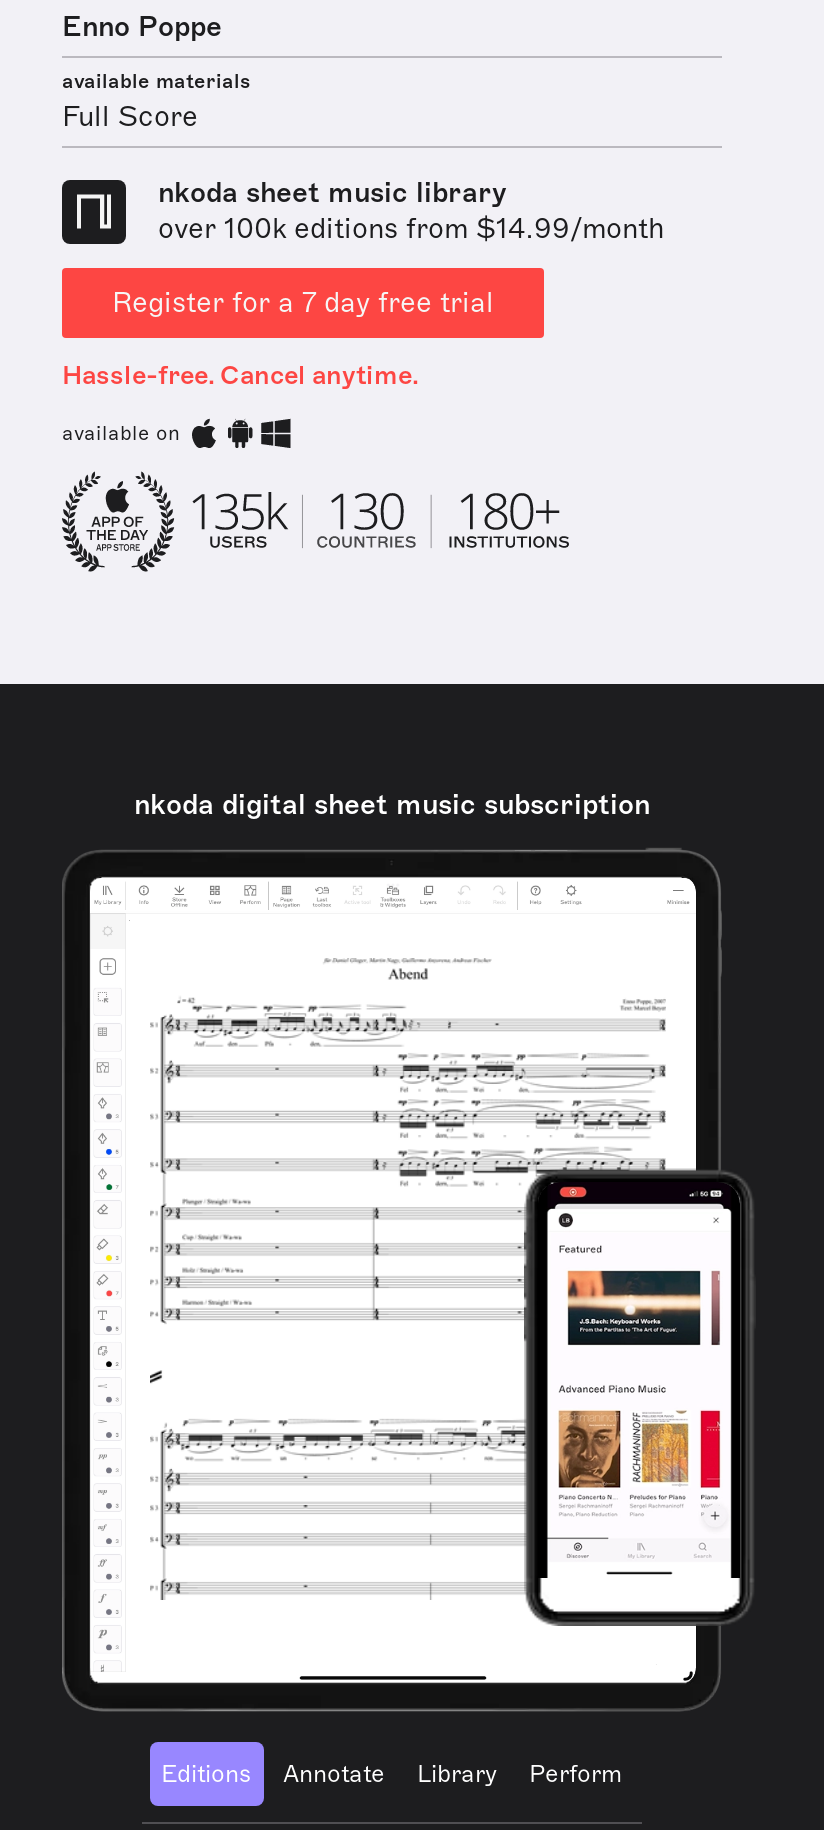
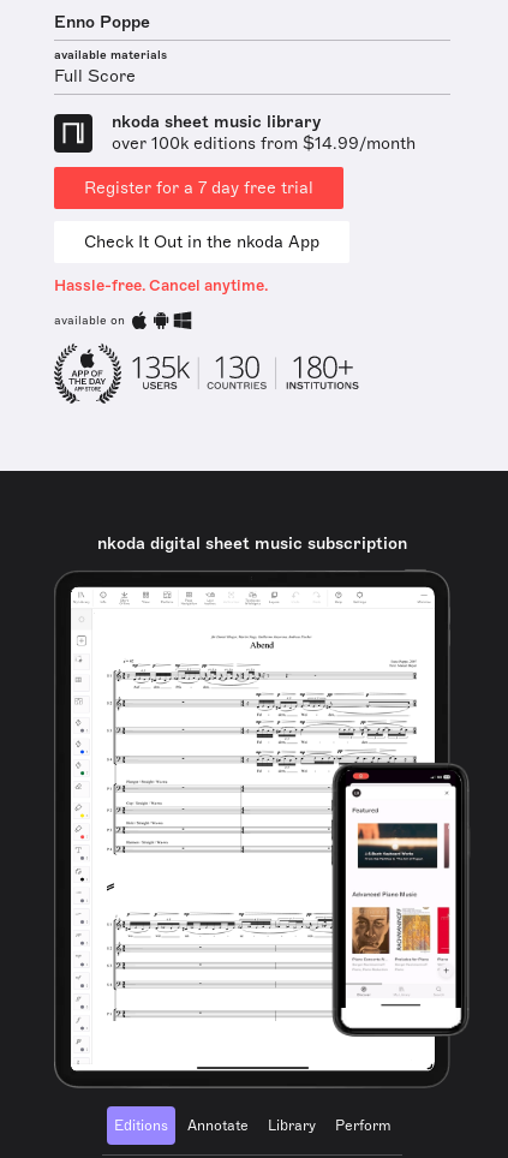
+ Check It Out in the nkoda App
